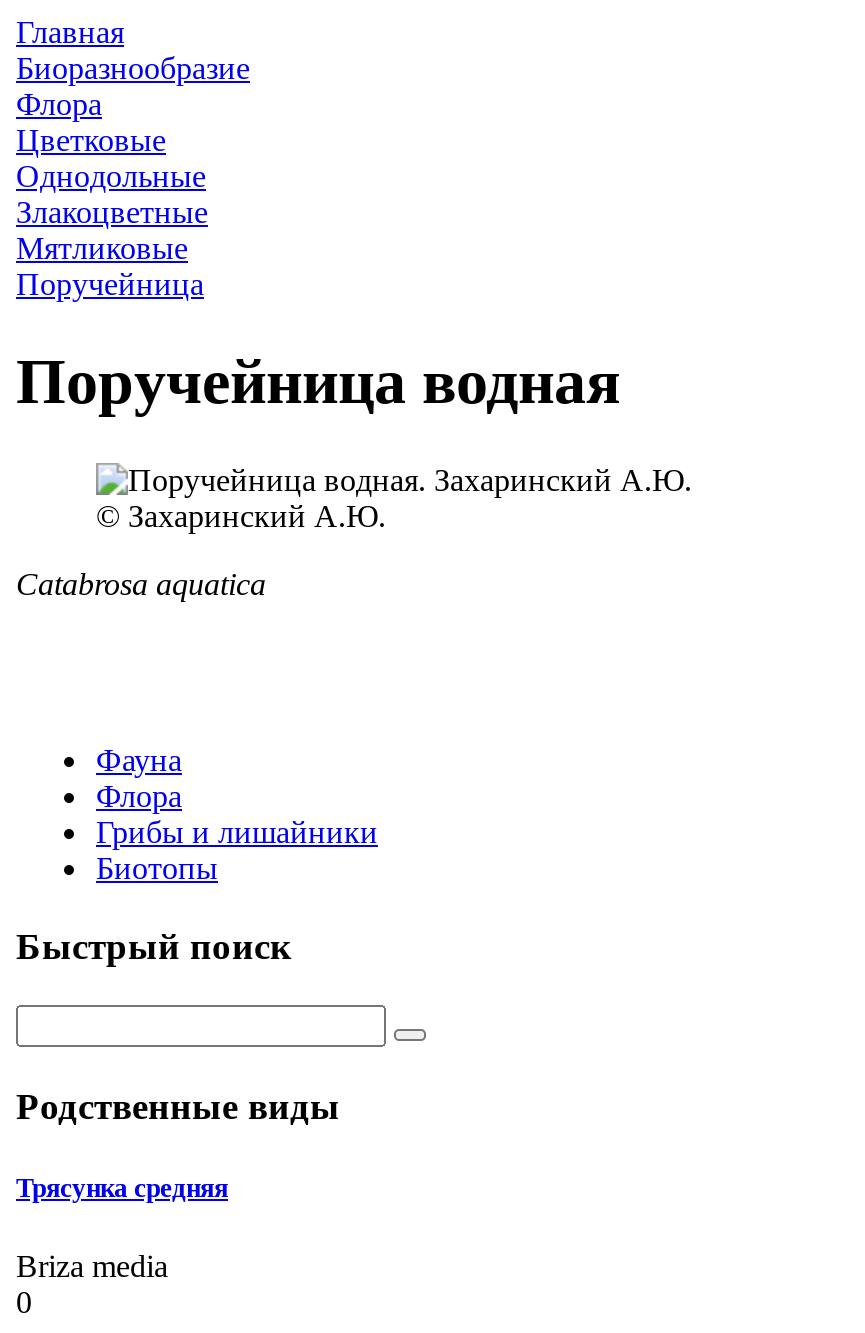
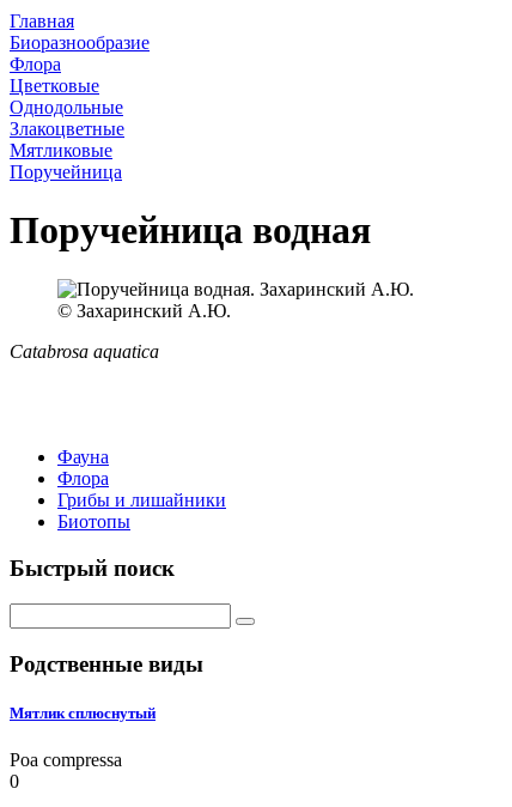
- Трясунка средняя
+ Мятлик сплюснутый

- Briza media
+ Poa compressa
